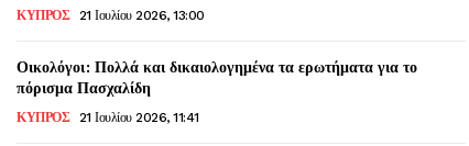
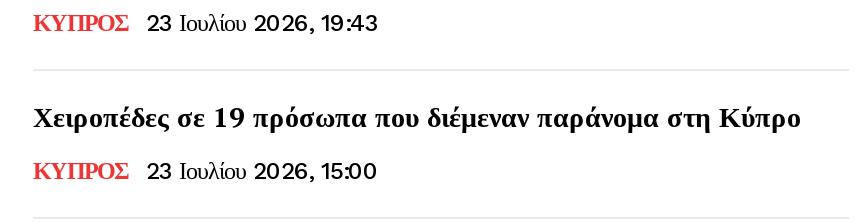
- ΚΥΠΡΟΣ 21 Ιουλίου 2026, 13:00
+ ΚΥΠΡΟΣ 23 Ιουλίου 2026, 19:43

- Οικολόγοι: Πολλά και δικαιολογημένα τα ερωτήματα για το
- πόρισμα Πασχαλίδη
+ Χειροπέδες σε 19 πρόσωπα που διέμεναν παράνομα στη Κύπρο

- ΚΥΠΡΟΣ 21 Ιουλίου 2026, 11:41
+ ΚΥΠΡΟΣ 23 Ιουλίου 2026, 15:00
